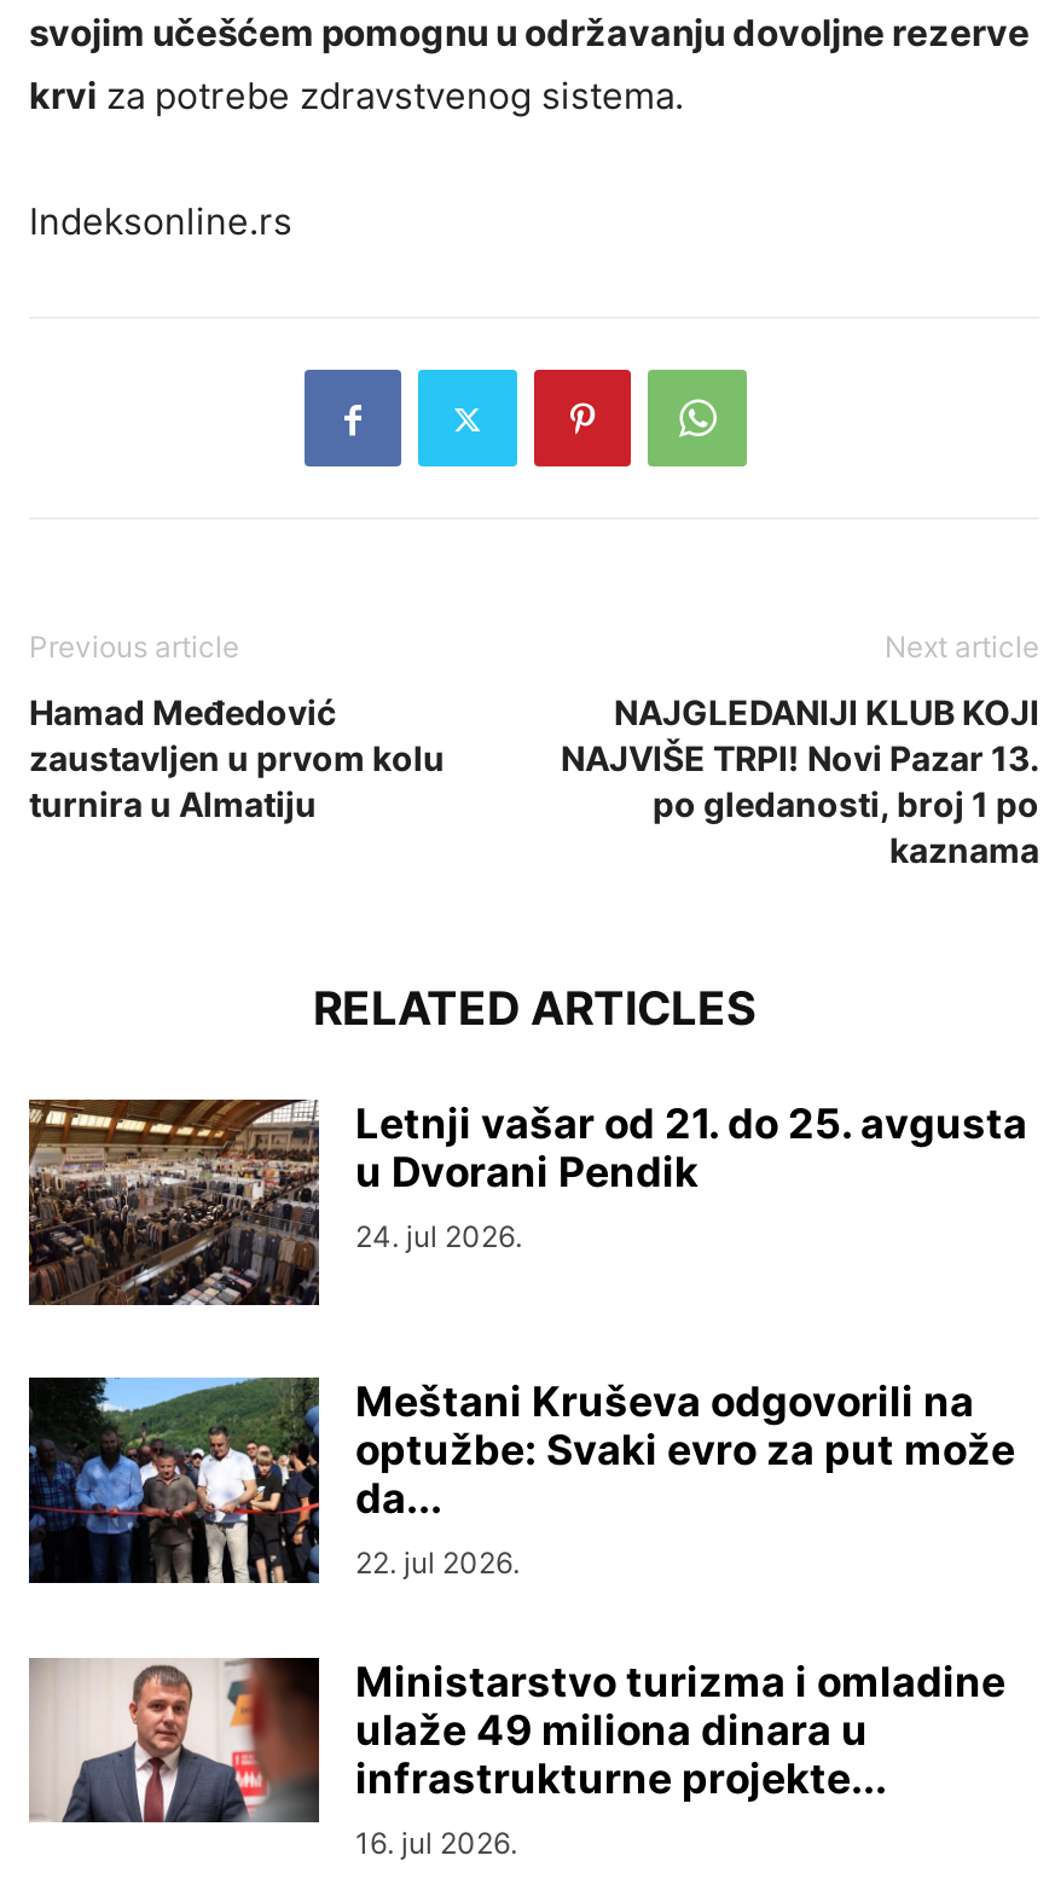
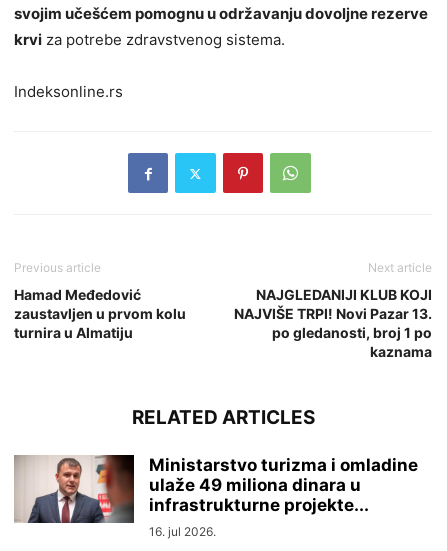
- [image]
- Letnji vašar od 21. do 25. avgusta
- u Dvorani Pendik
- 24. jul 2026.

- [image]
- Meštani Kruševa odgovorili na
- optužbe: Svaki evro za put može
- da...
- 22. jul 2026.
